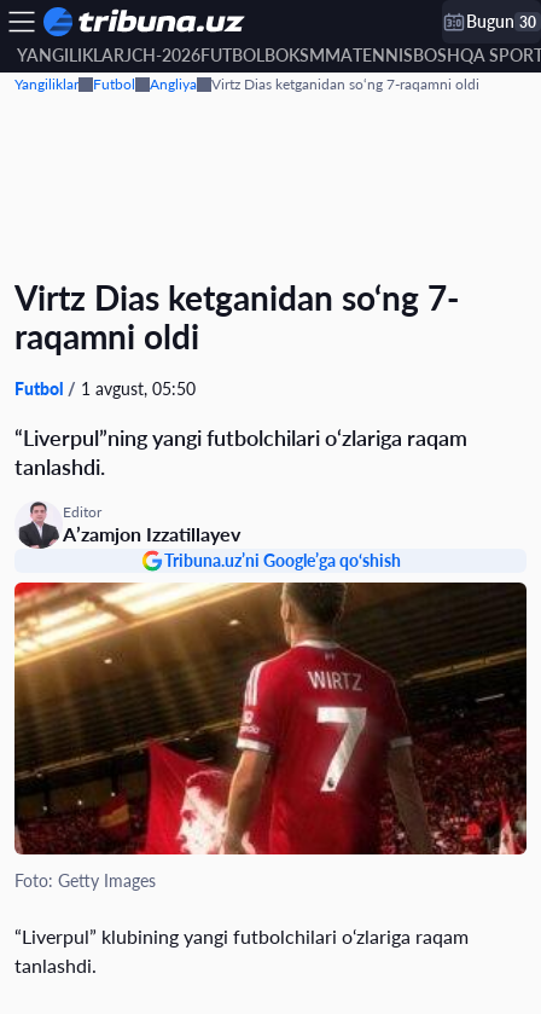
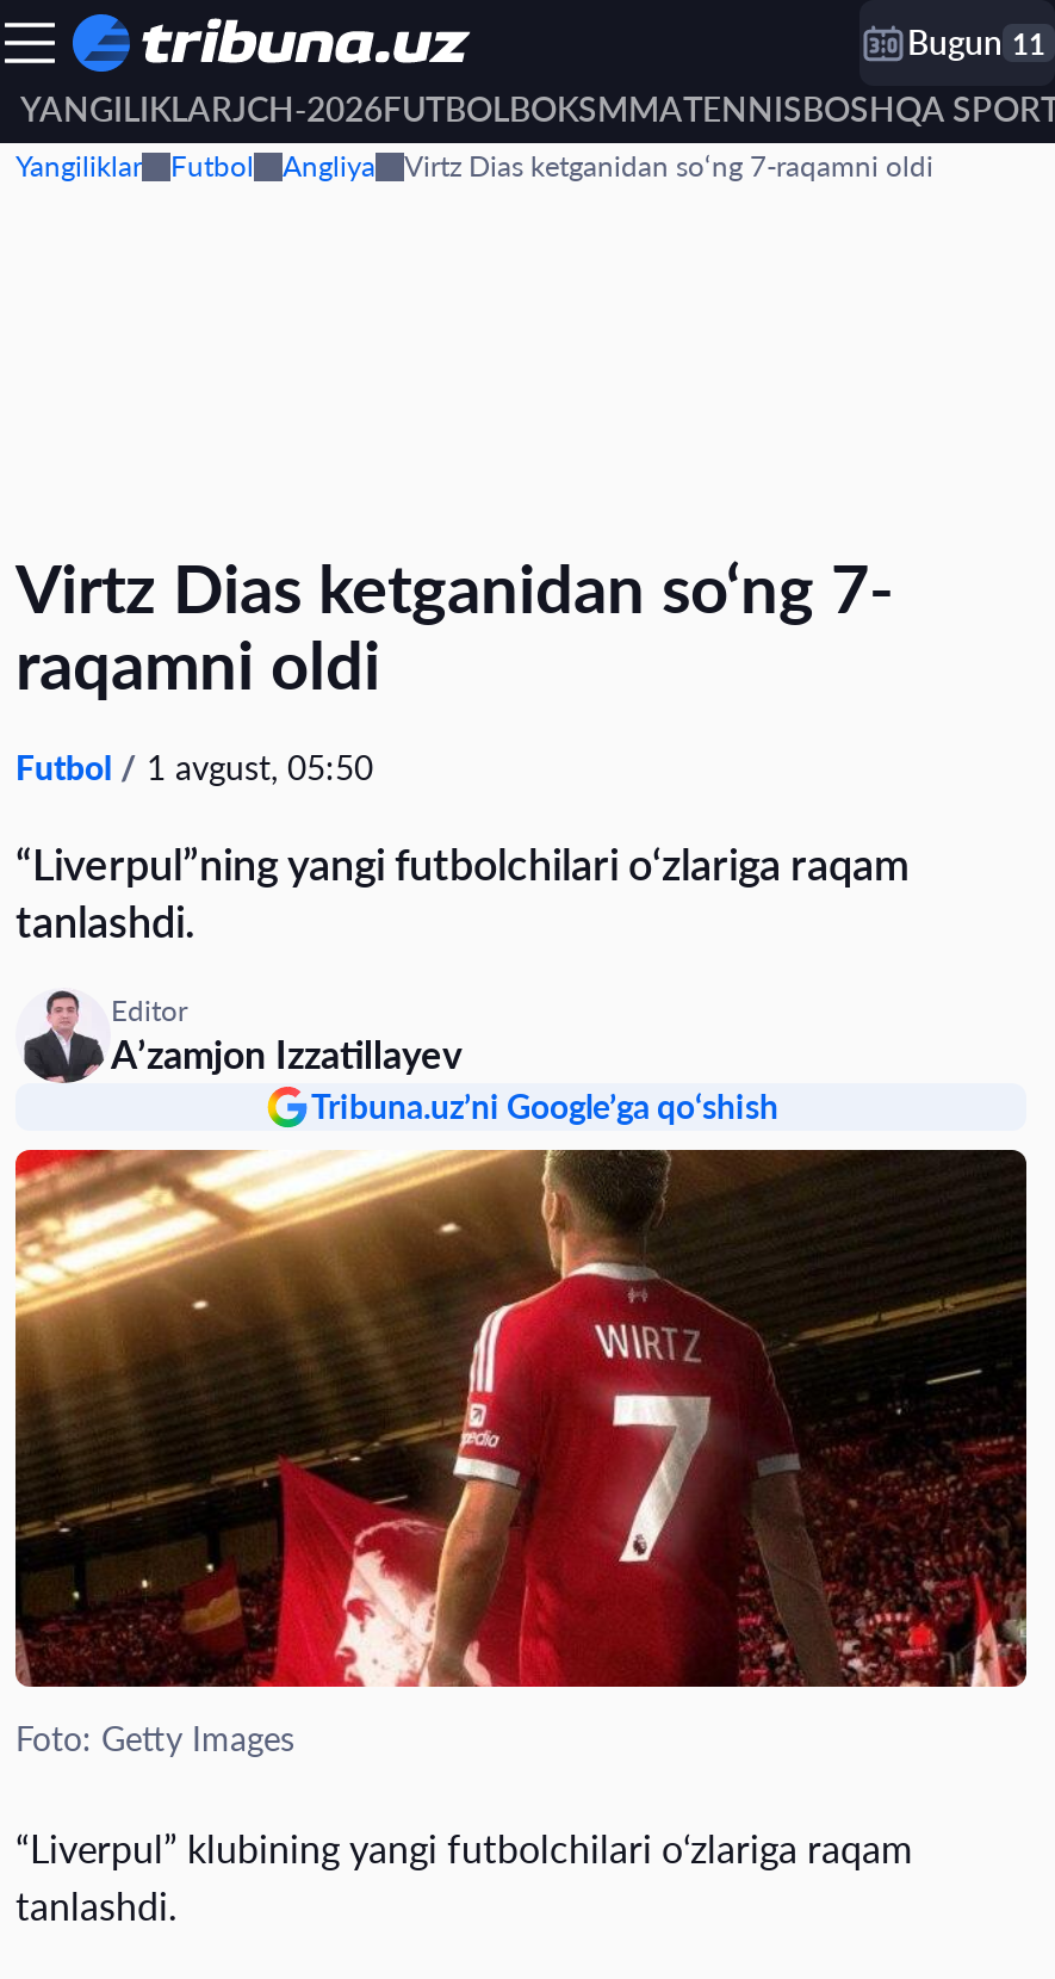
- Bugun 30
+ Bugun 11
